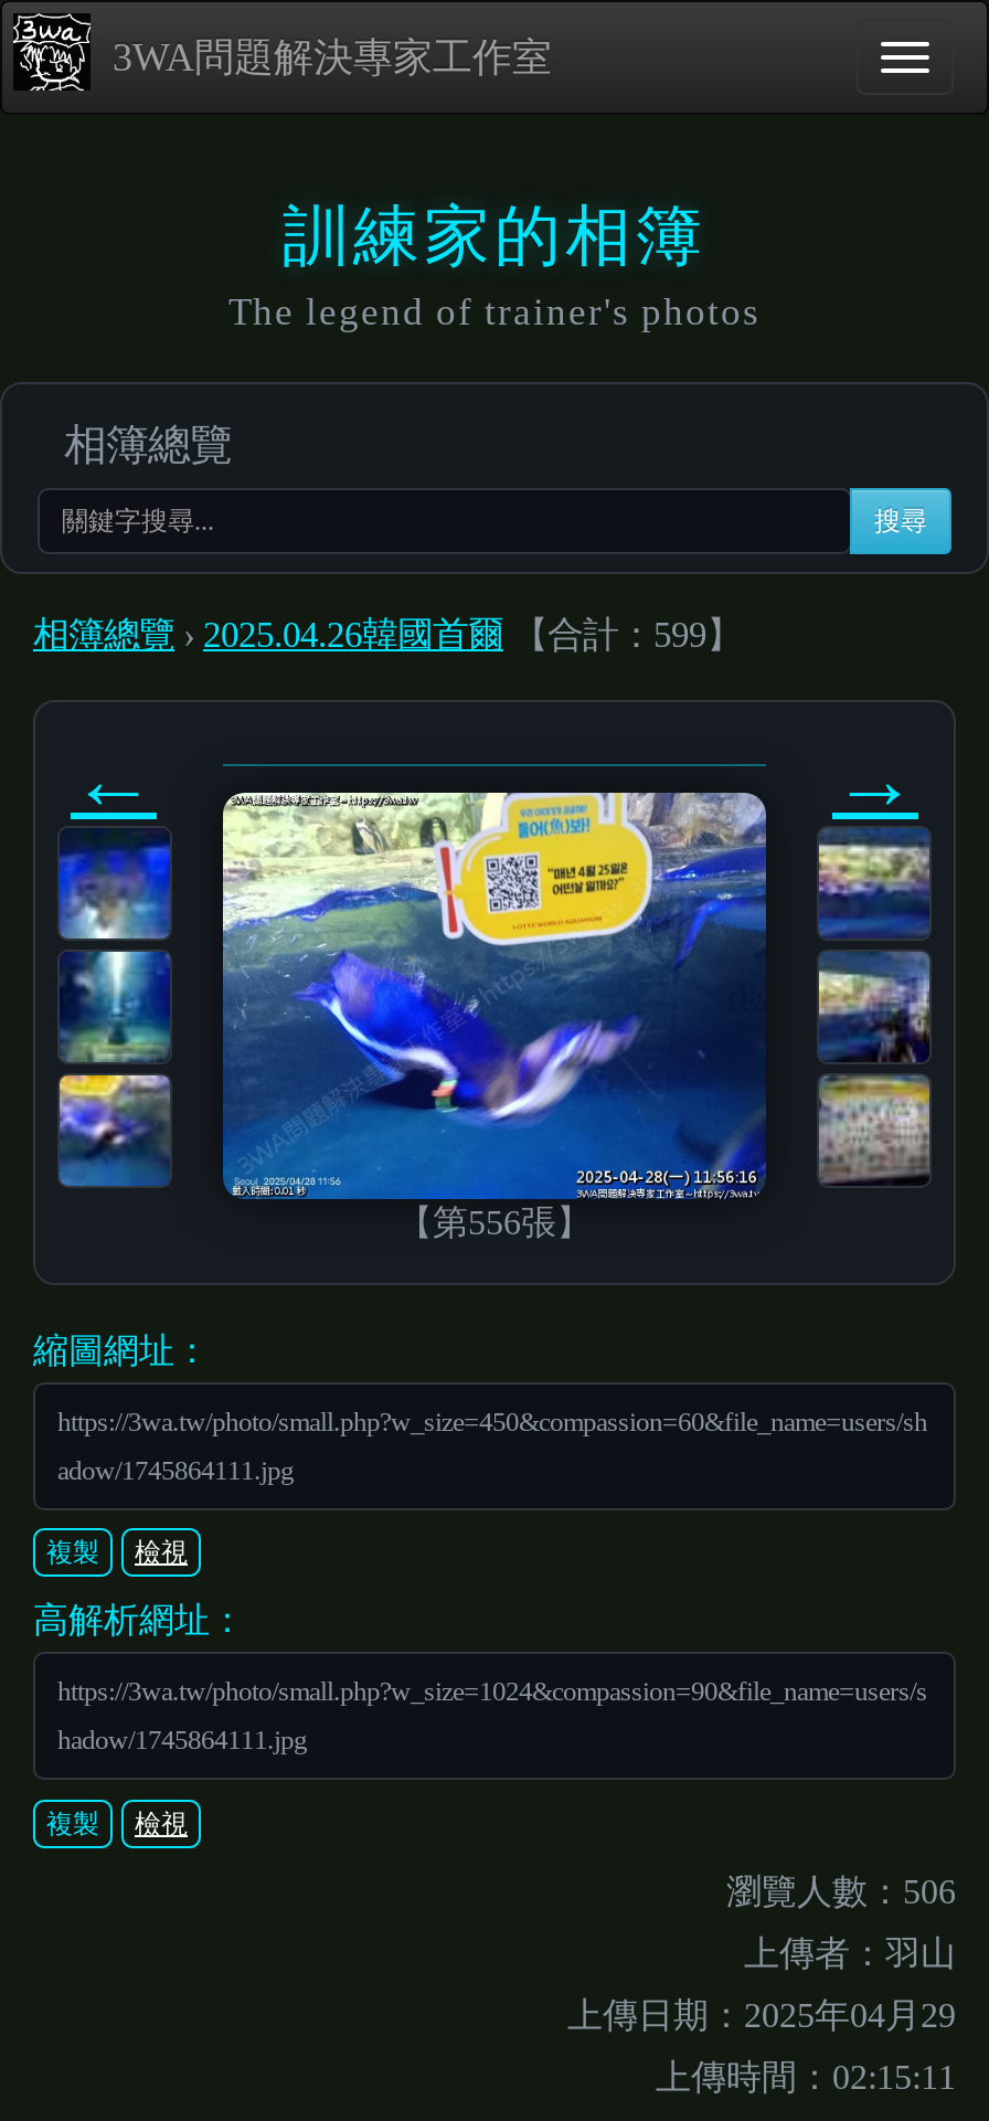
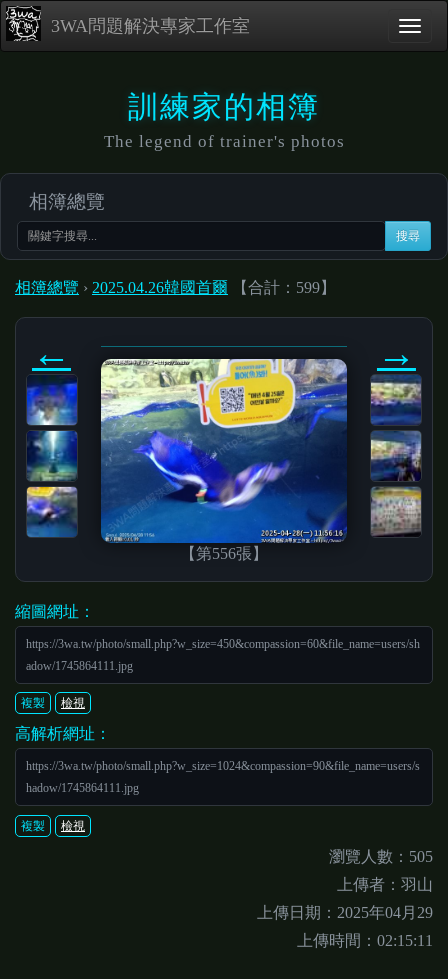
- 瀏覽人數：506
+ 瀏覽人數：505
